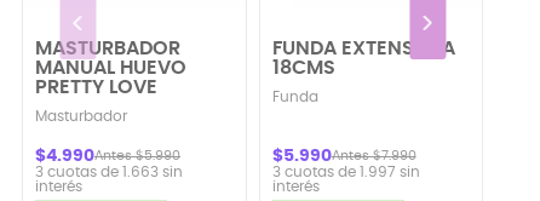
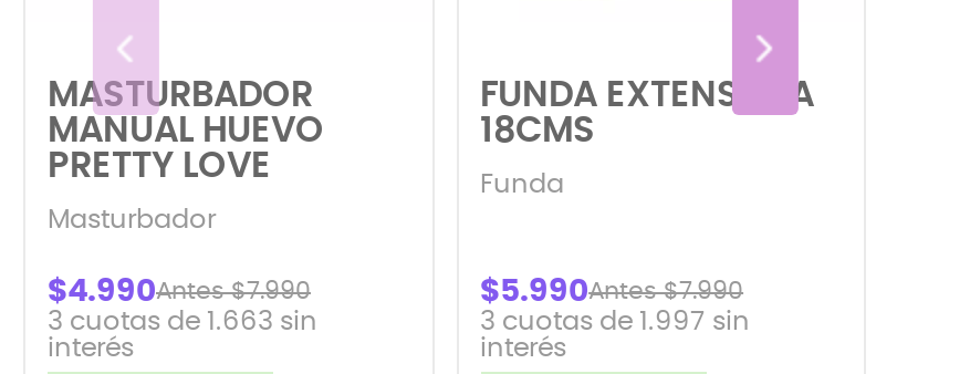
- $4.990Antes $5.990
+ $4.990Antes $7.990
